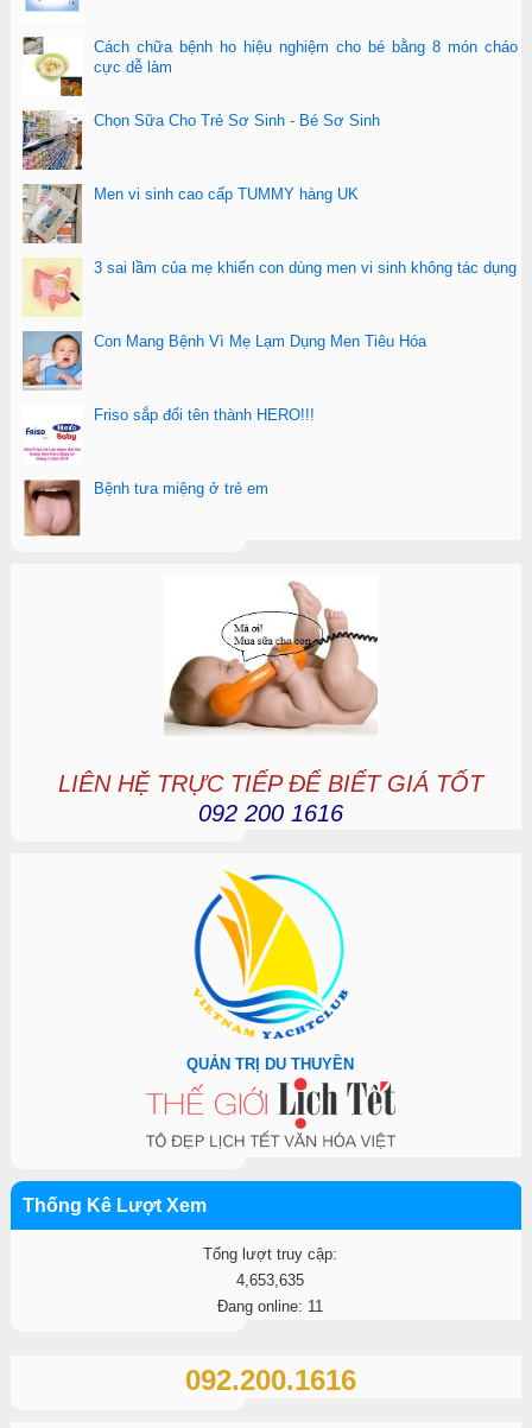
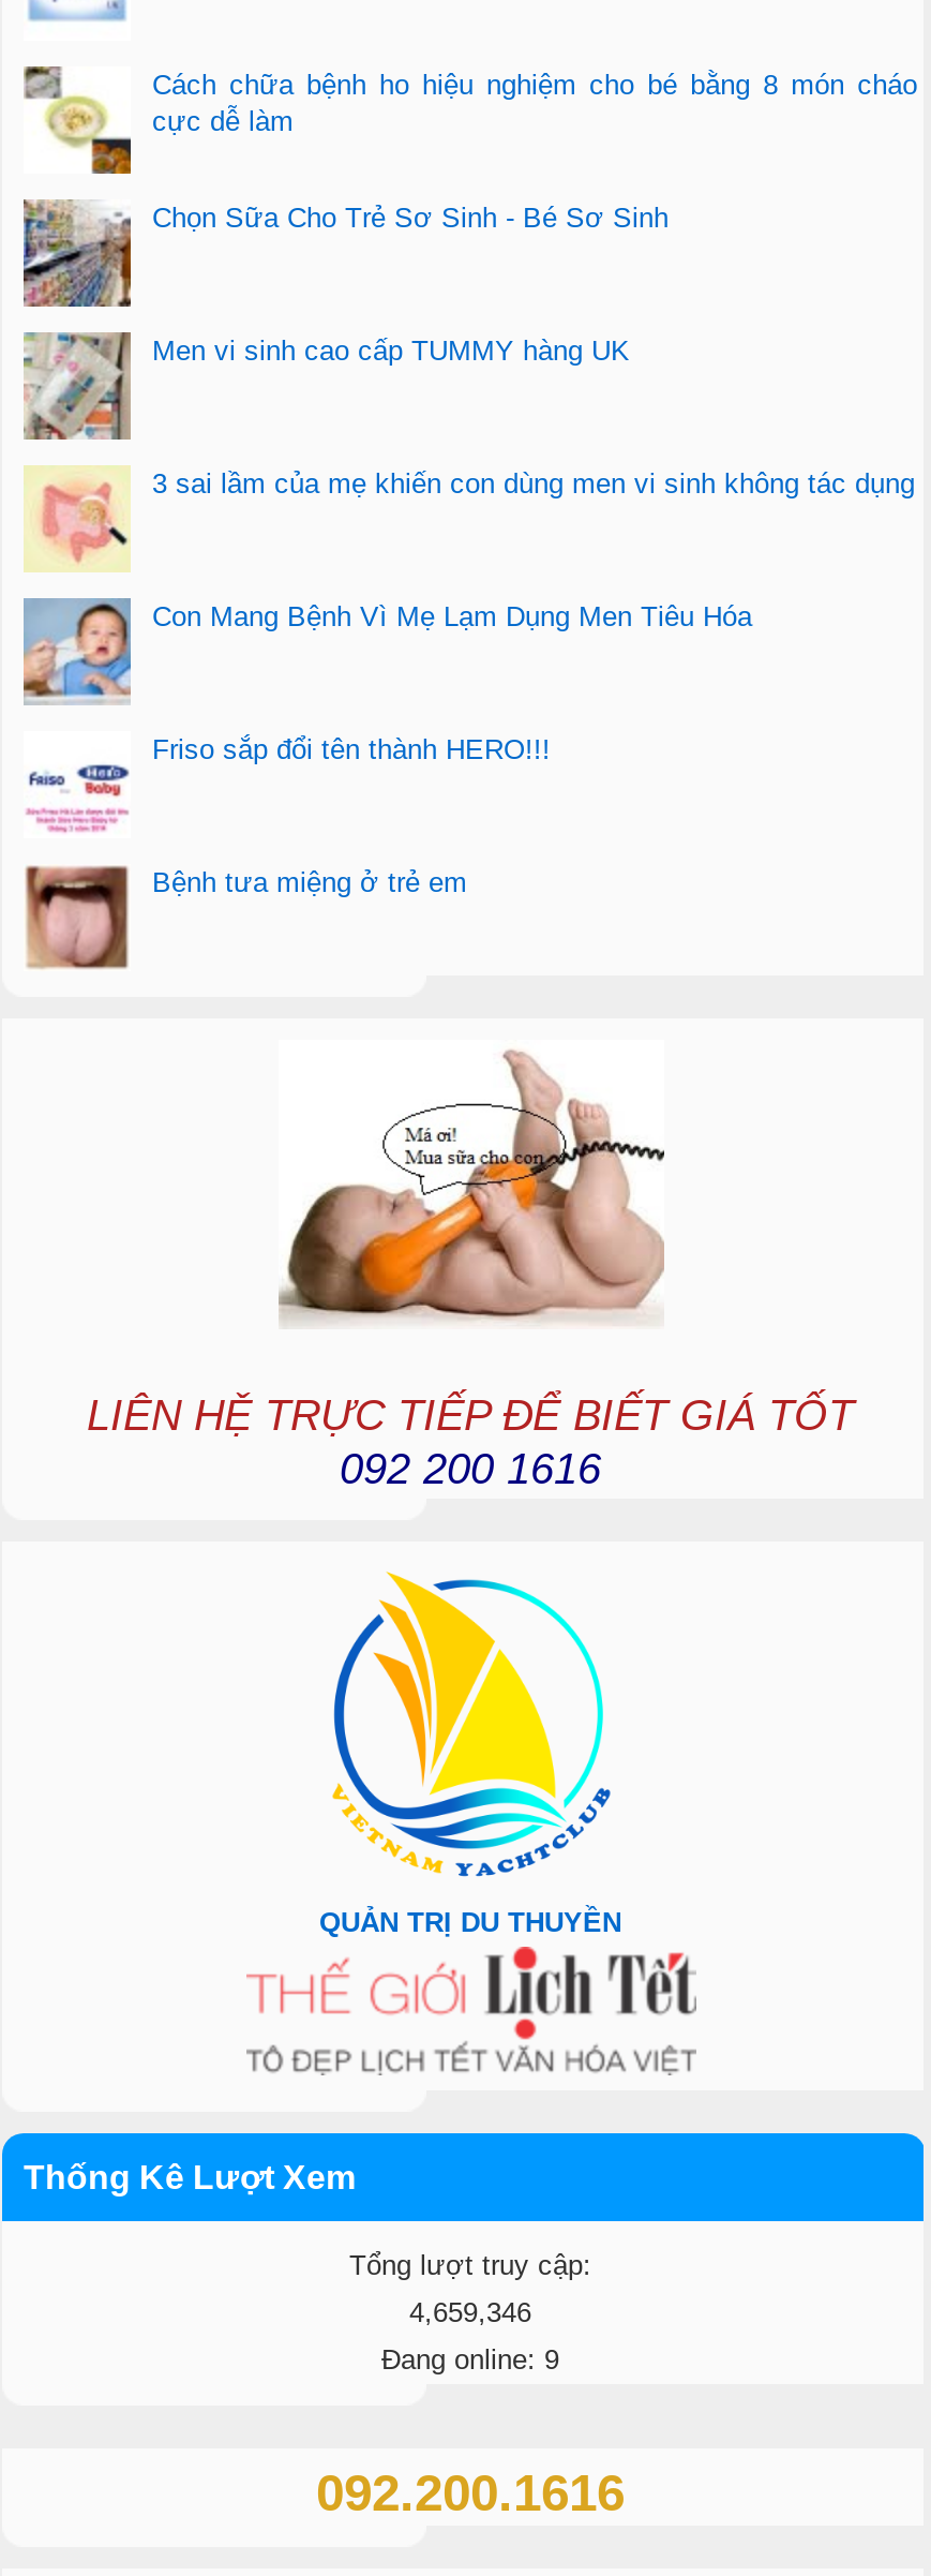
- 4,653,635
+ 4,659,346

- Đang online: 11
+ Đang online: 9
